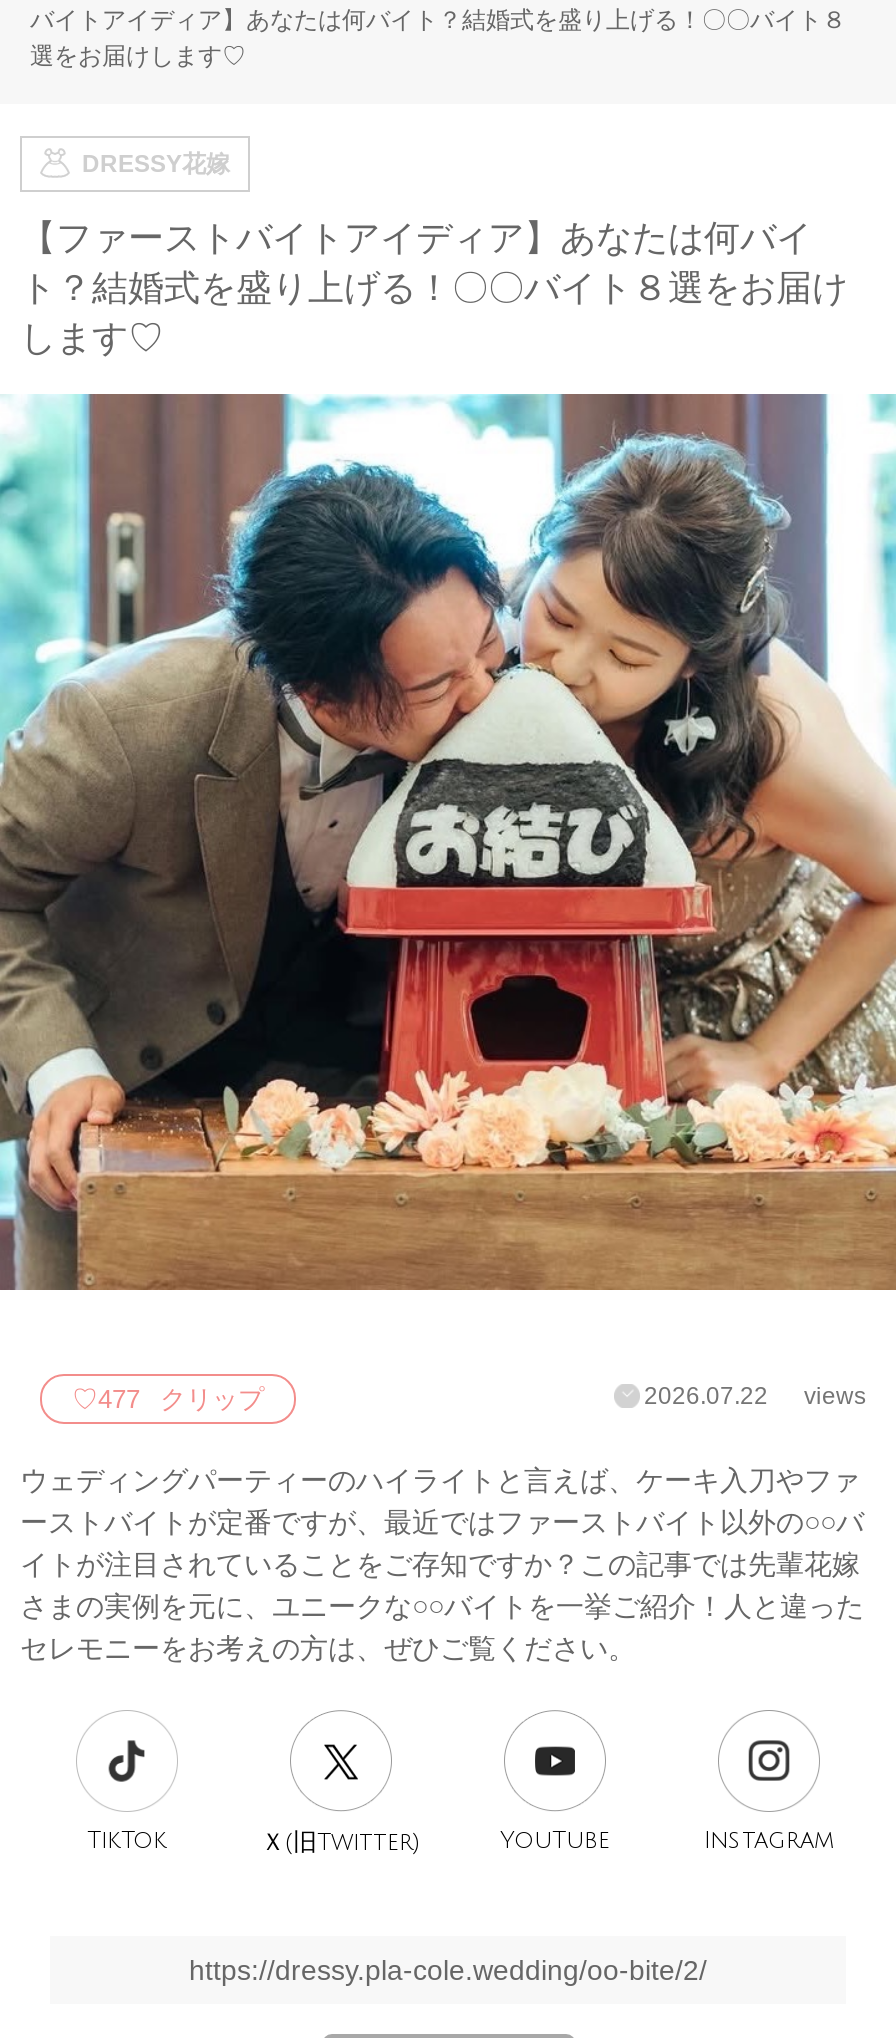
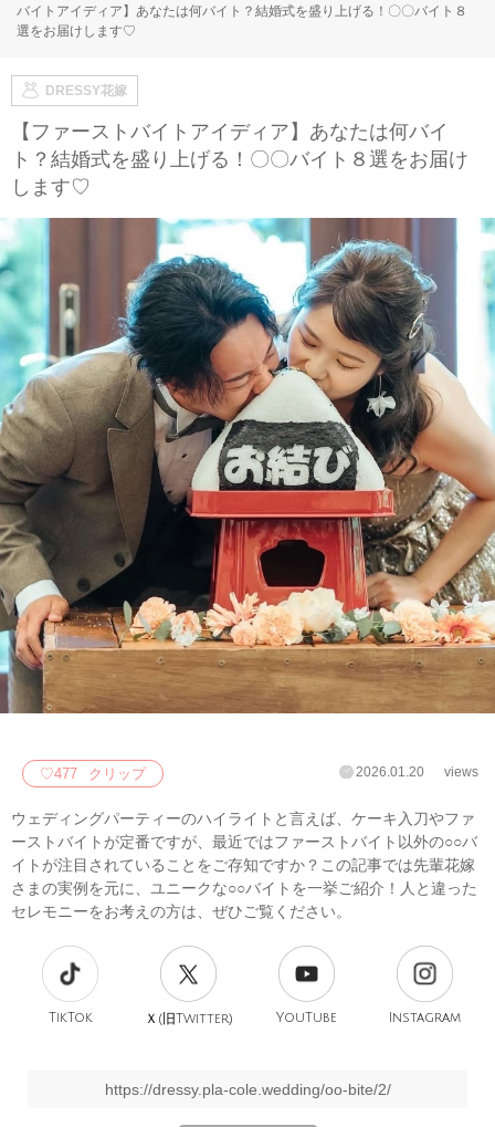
- 2026.07.22 views
+ 2026.01.20 views
